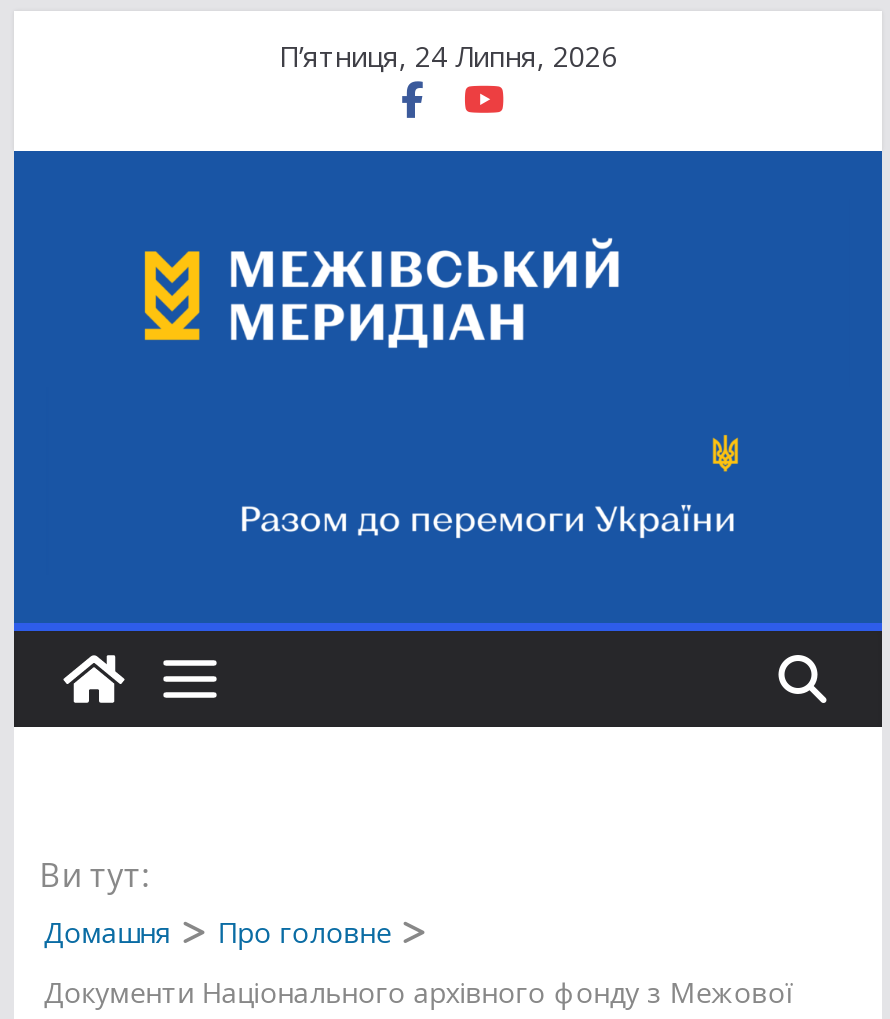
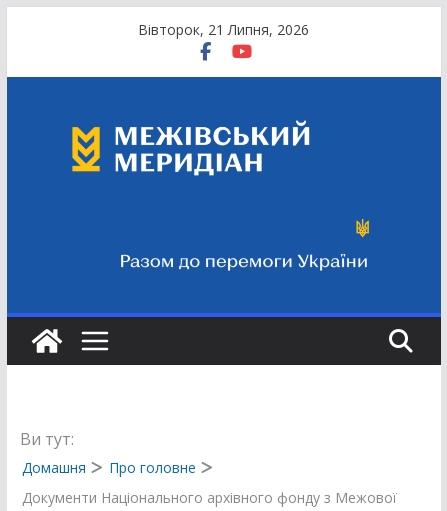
- П’ятниця, 24 Липня, 2026
+ Вівторок, 21 Липня, 2026
